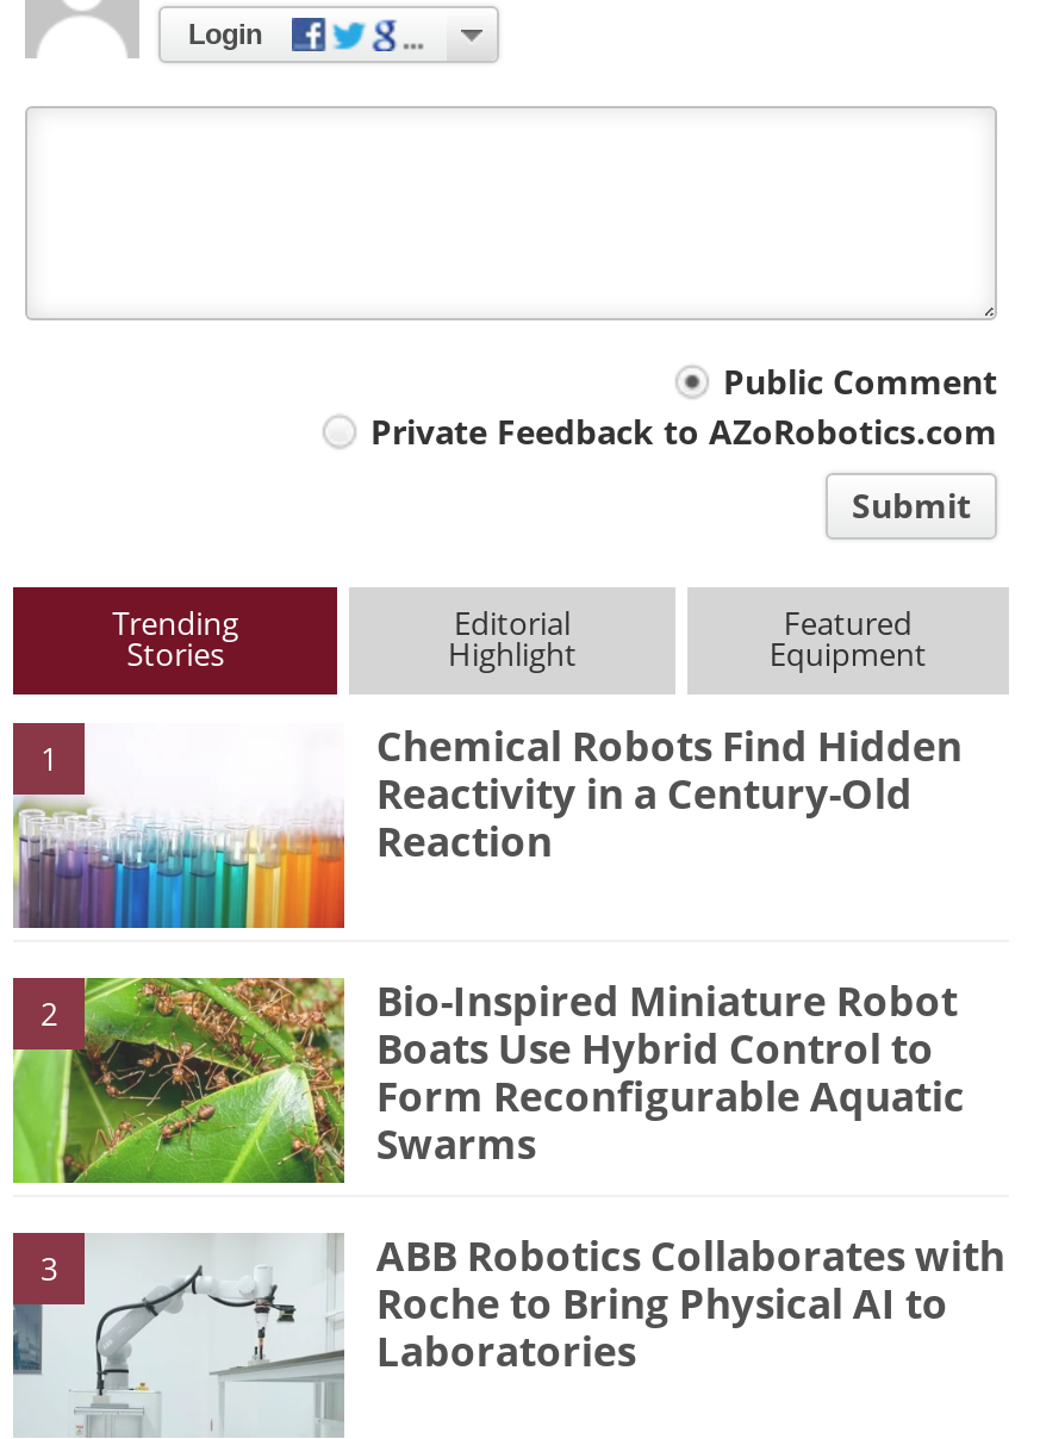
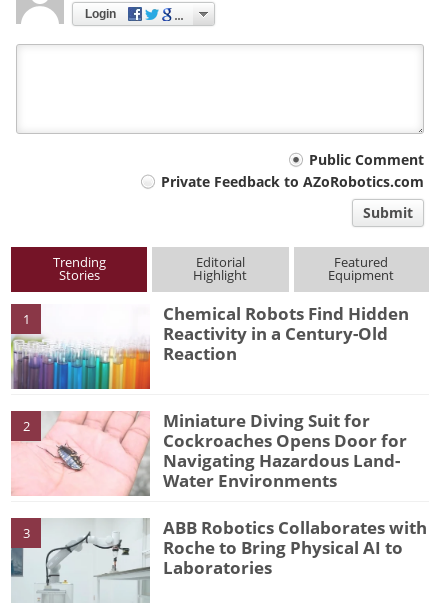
- [image]
- Bio-Inspired Miniature Robot
- Boats Use Hybrid Control to
- Form Reconfigurable Aquatic
- Swarms
+ [image]
+ Miniature Diving Suit for
+ Cockroaches Opens Door for
+ Navigating Hazardous Land-
+ Water Environments
